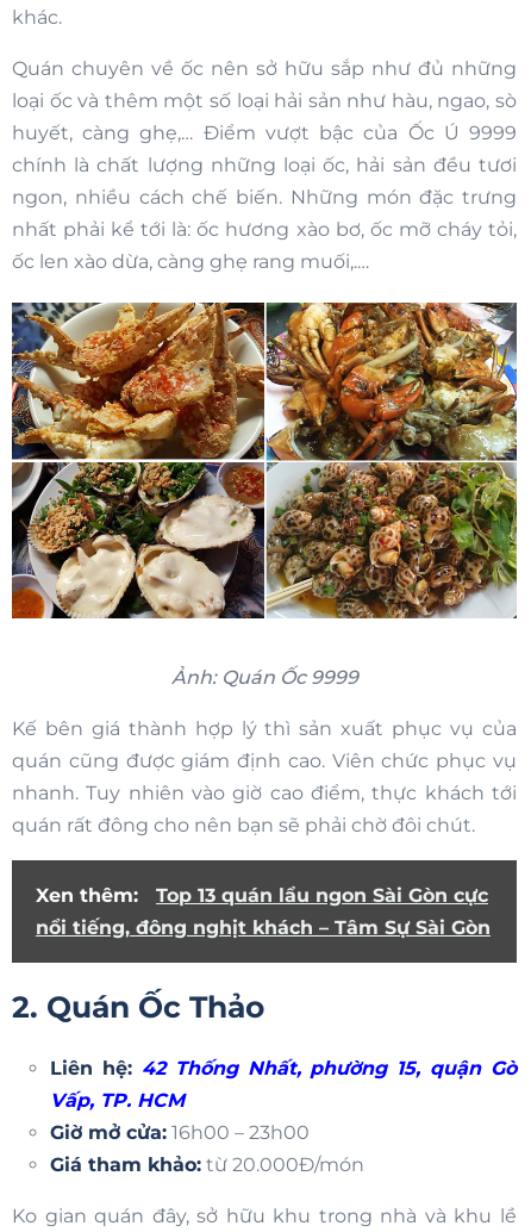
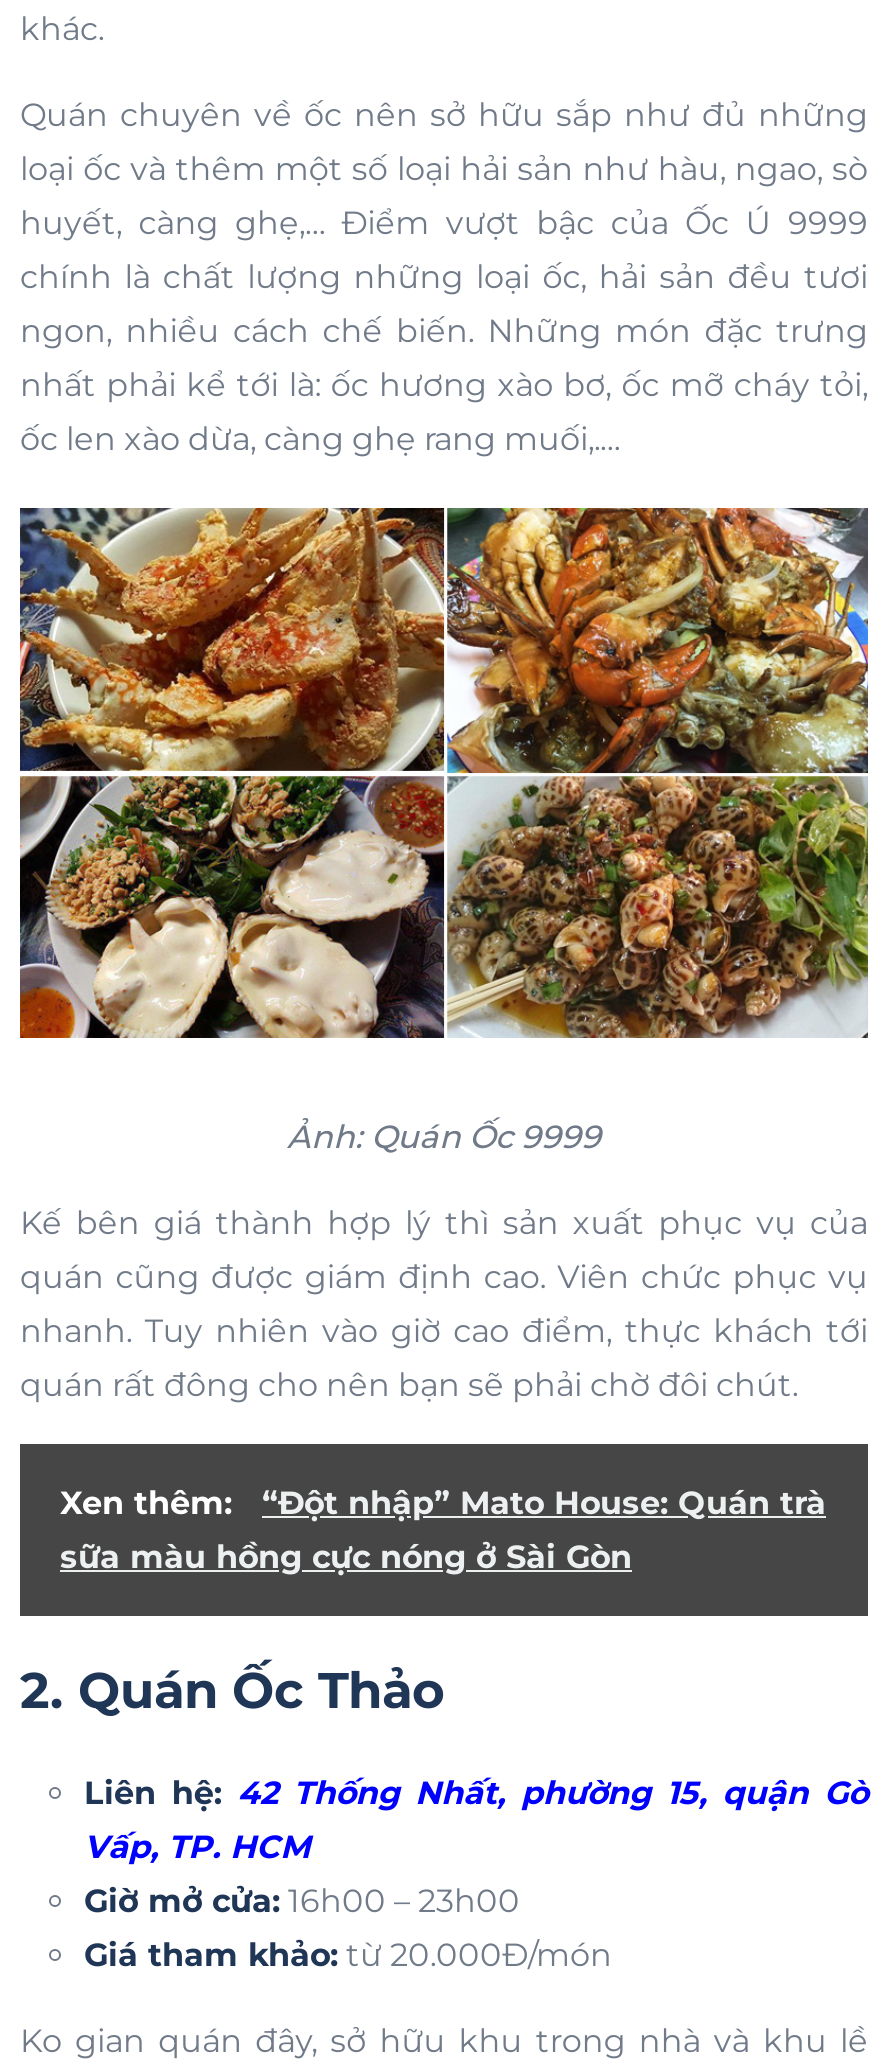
- Xen thêm: Top 13 quán lẩu ngon Sài Gòn cực
- nổi tiếng, đông nghịt khách – Tâm Sự Sài Gòn
+ Xen thêm: “Đột nhập” Mato House: Quán trà
+ sữa màu hồng cực nóng ở Sài Gòn
